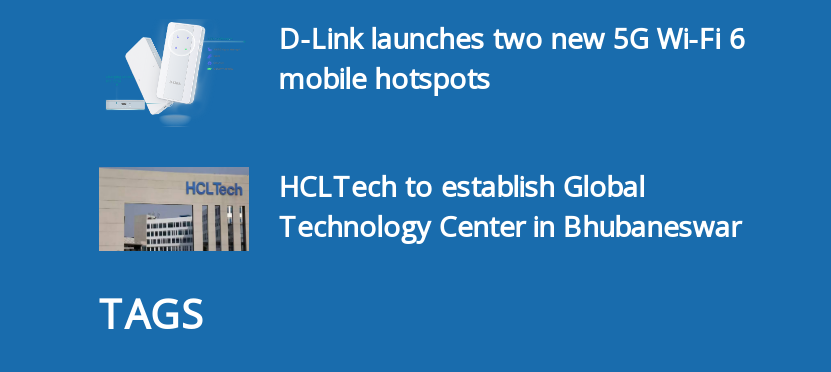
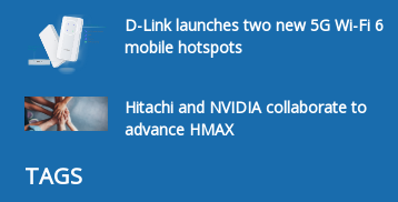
- [image]
- HCLTech to establish Global
- Technology Center in Bhubaneswar
+ [image]
+ Hitachi and NVIDIA collaborate to
+ advance HMAX
